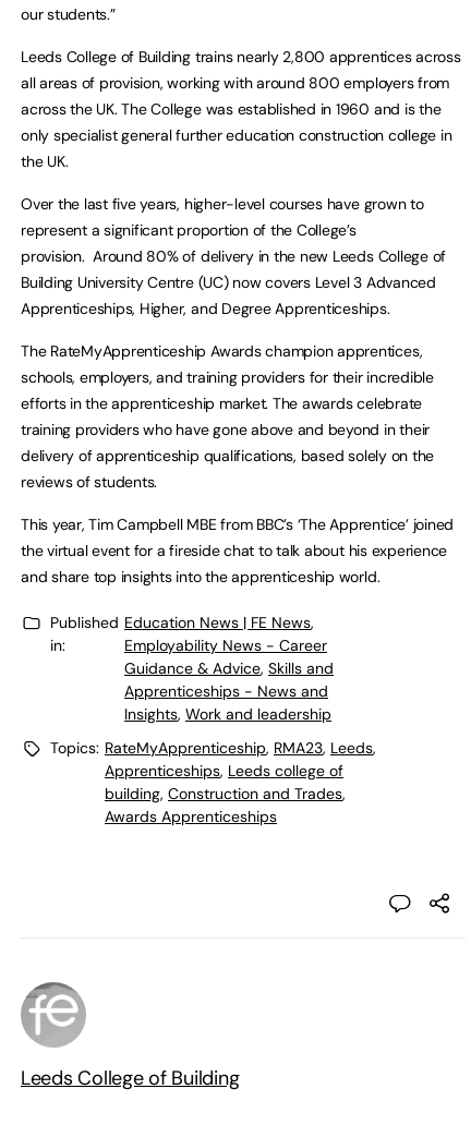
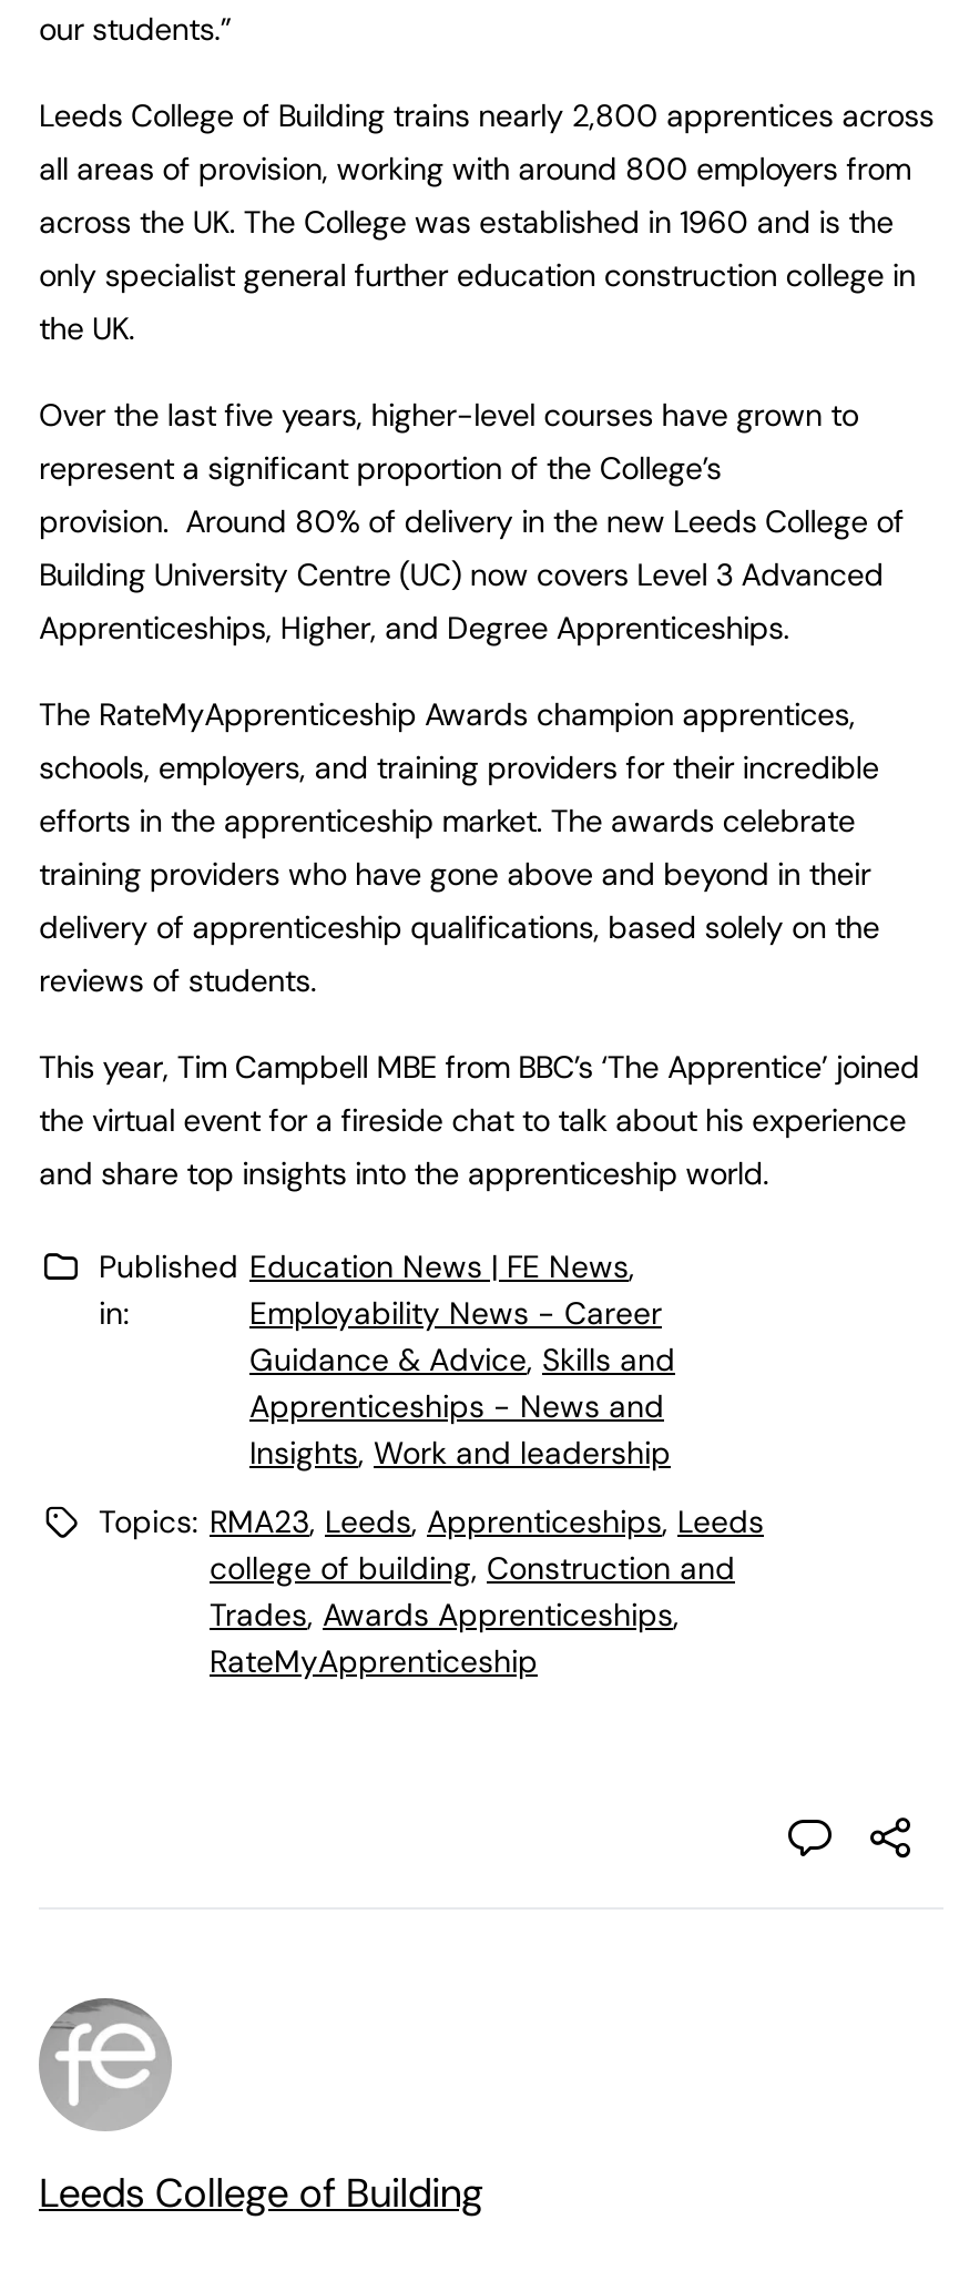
- Topics: RateMyApprenticeship, RMA23, Leeds,
- Apprenticeships, Leeds college of
- building, Construction and Trades,
- Awards Apprenticeships
+ Topics: RMA23, Leeds, Apprenticeships, Leeds
+ college of building, Construction and
+ Trades, Awards Apprenticeships,
+ RateMyApprenticeship
